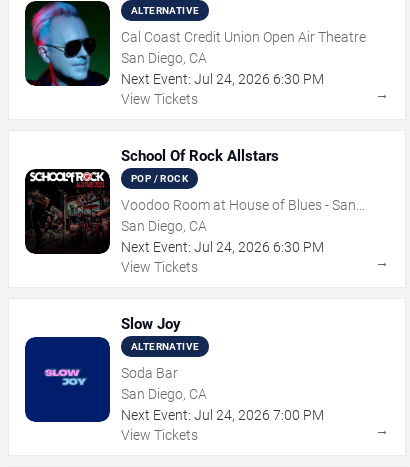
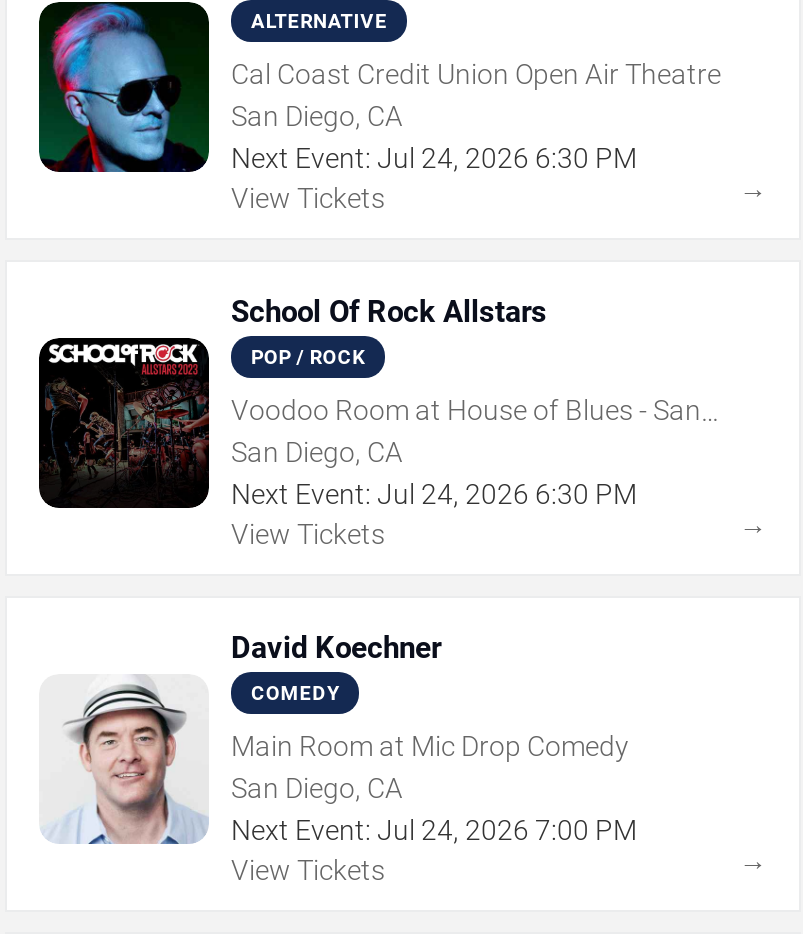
- [image]
- Slow Joy
- ALTERNATIVE
+ [image]
+ David Koechner
+ COMEDY

- Soda Bar
+ Main Room at Mic Drop Comedy
